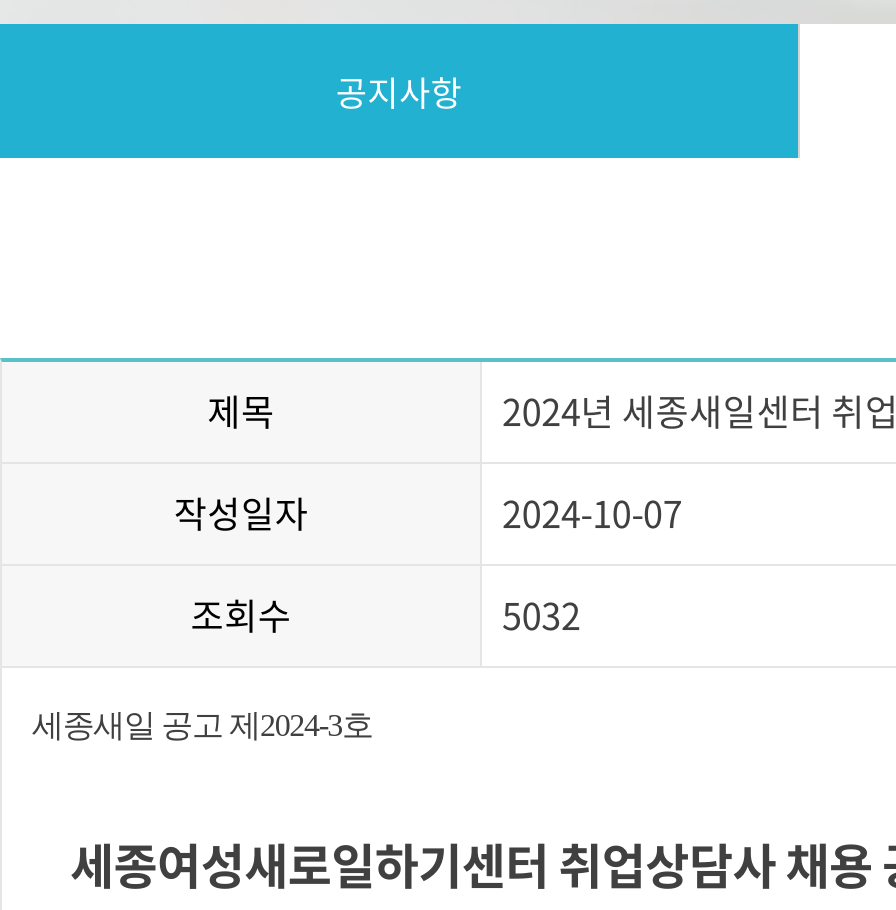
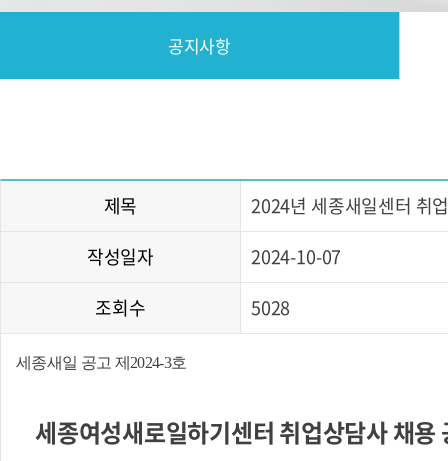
- 5032
+ 5028
